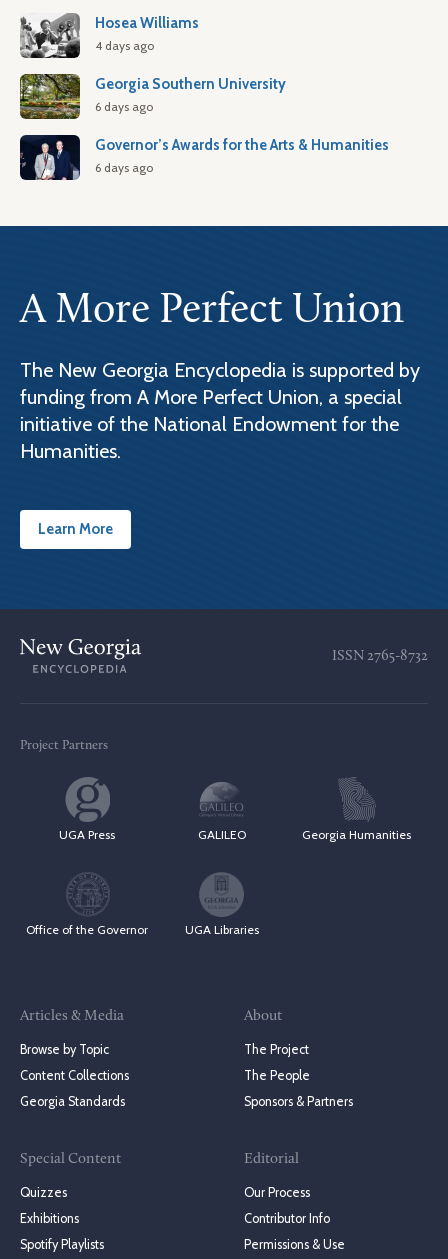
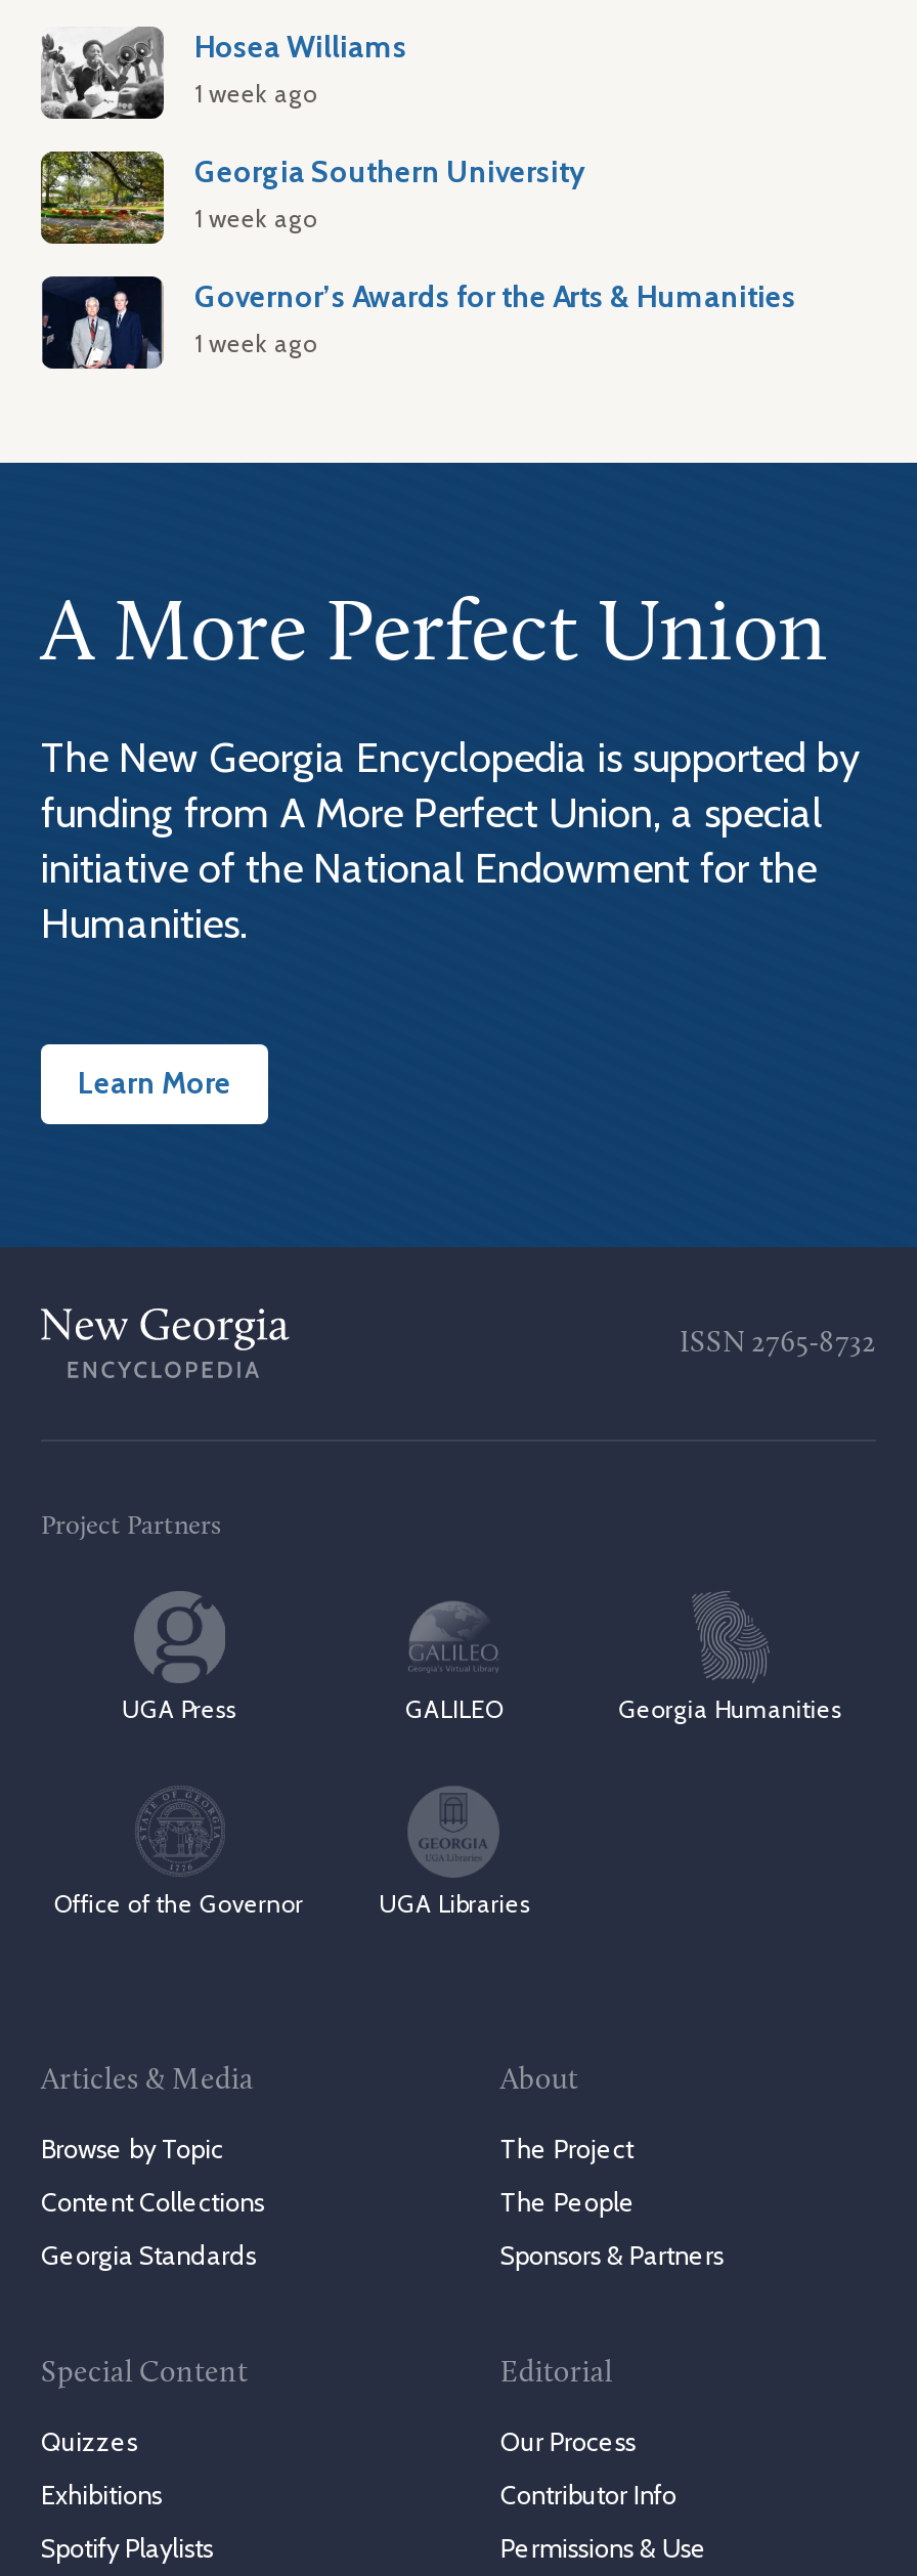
- 4 days ago
+ 1 week ago

- 6 days ago
+ 1 week ago

- 6 days ago
+ 1 week ago
